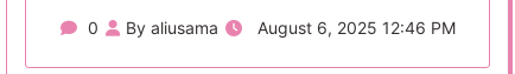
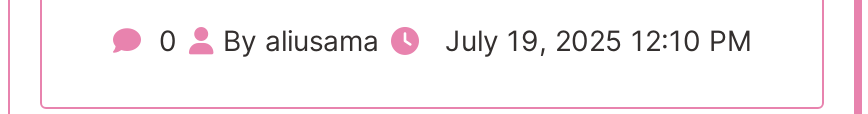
- 0 By aliusama August 6, 2025 12:46 PM
+ 0 By aliusama July 19, 2025 12:10 PM
